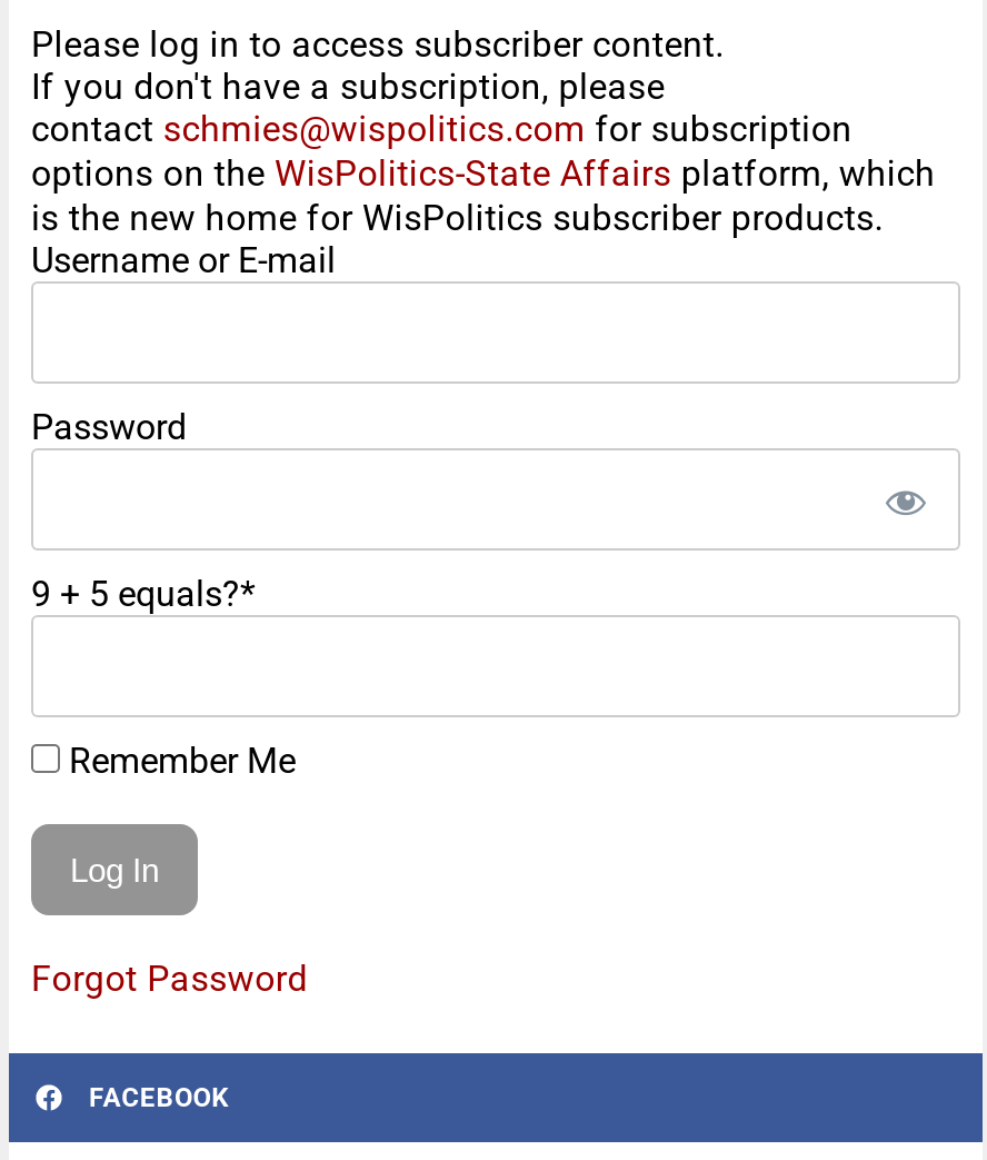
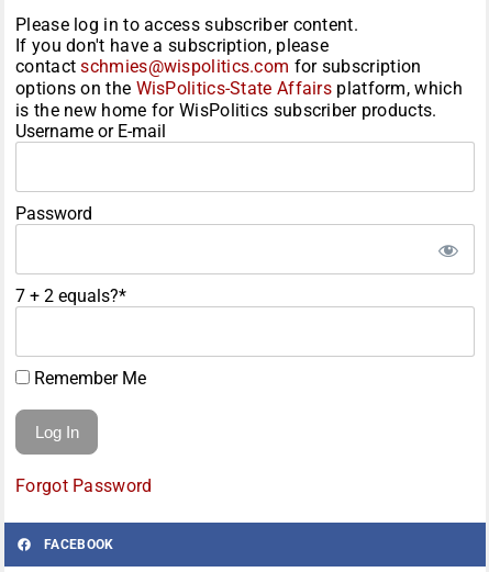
- 9 + 5 equals?*
+ 7 + 2 equals?*
